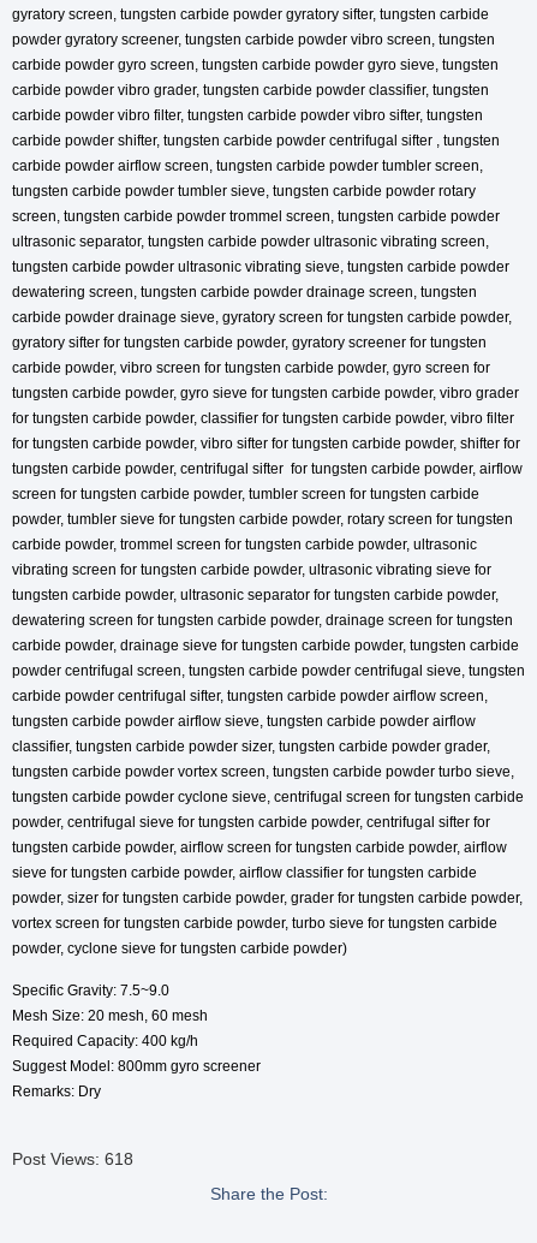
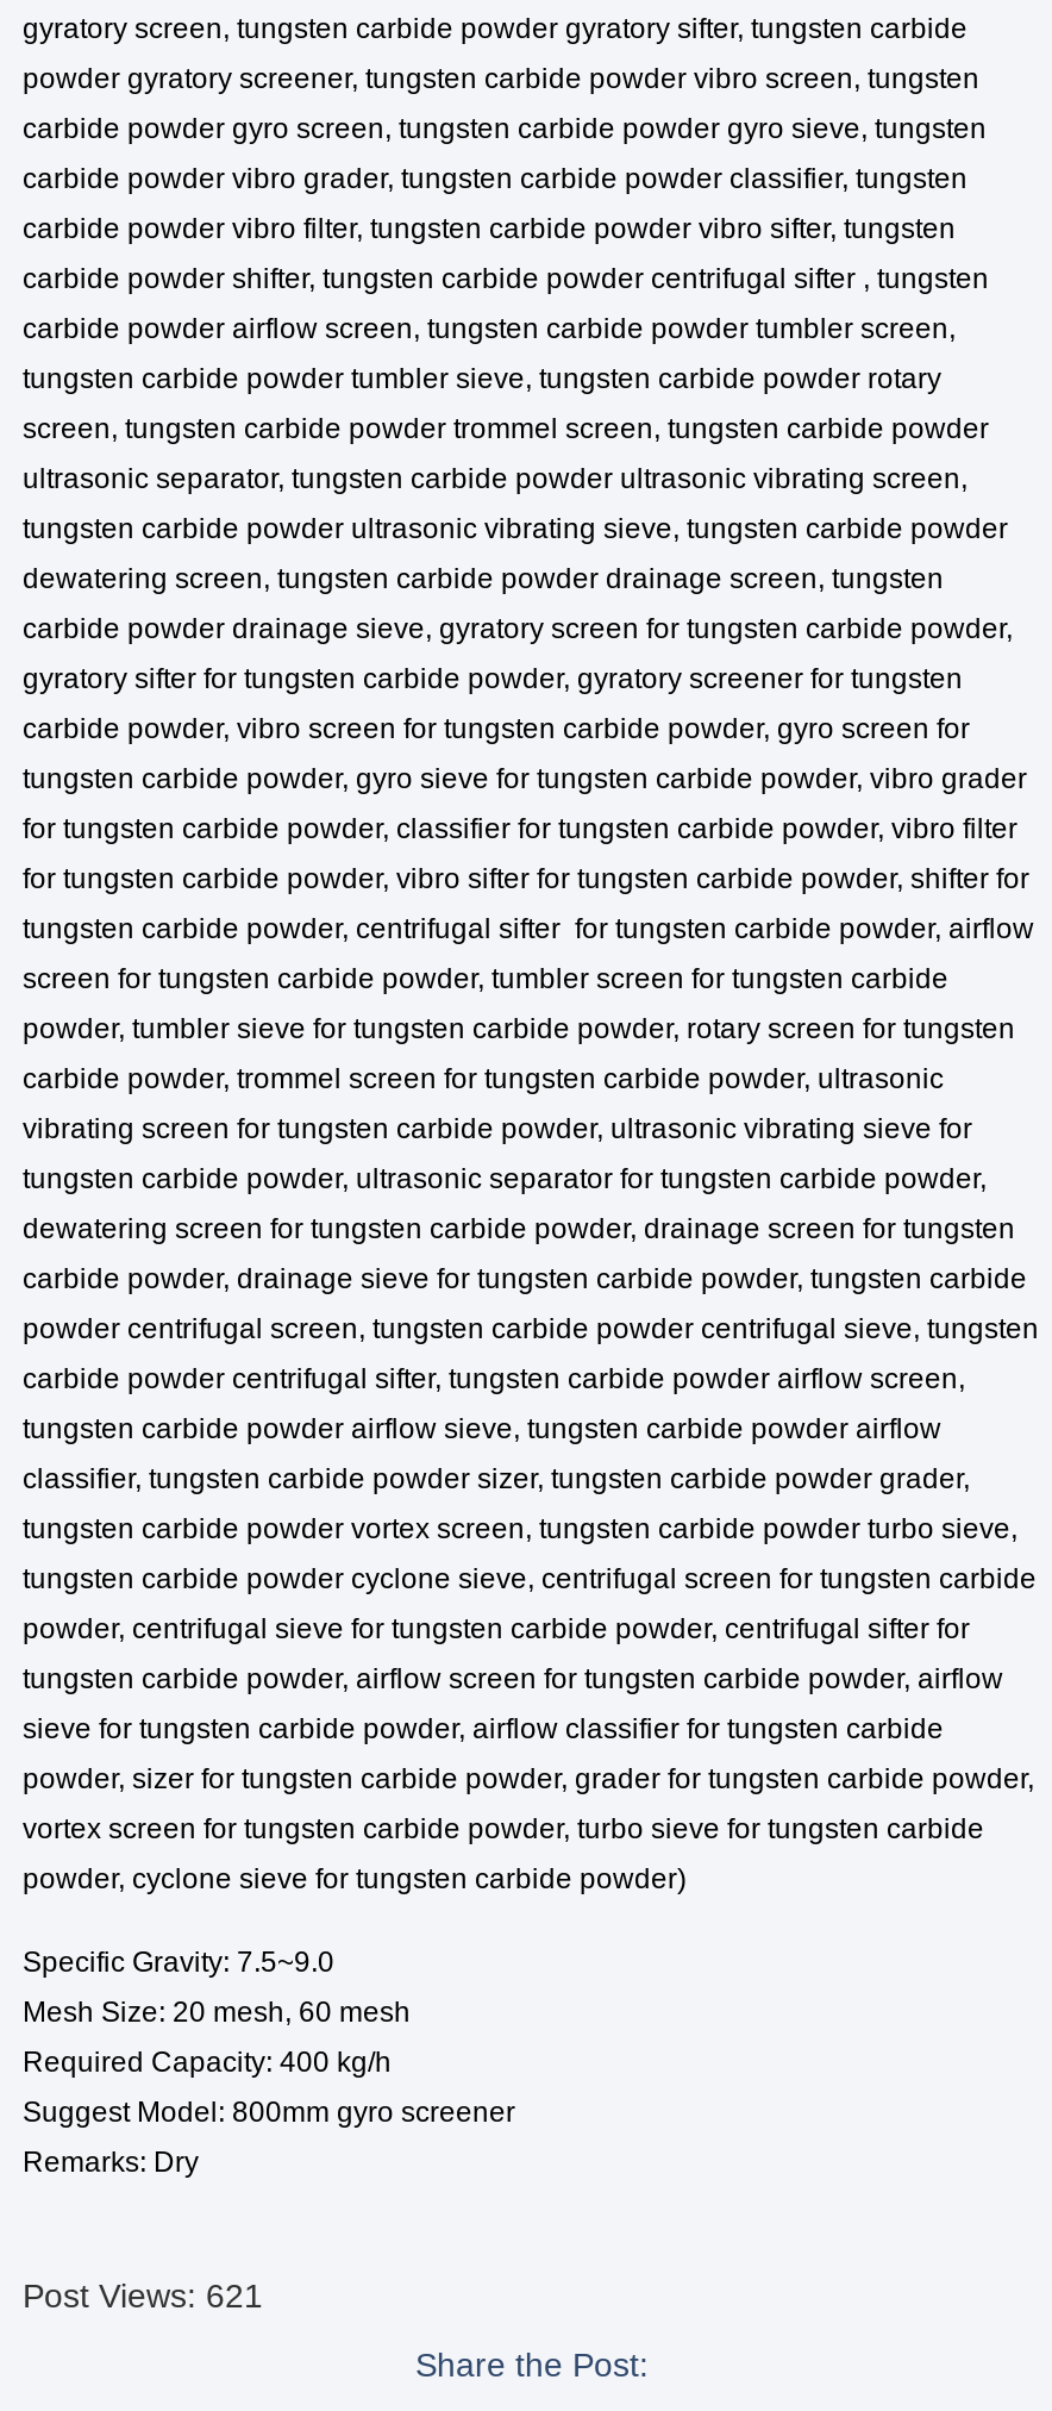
- Post Views: 618
+ Post Views: 621
